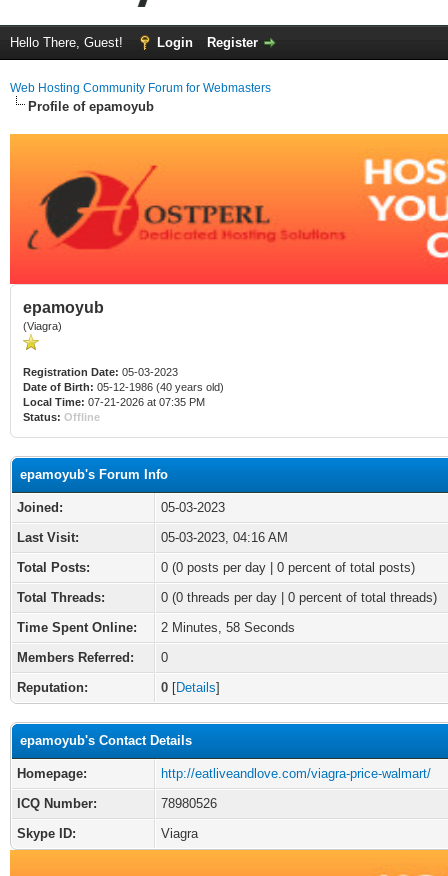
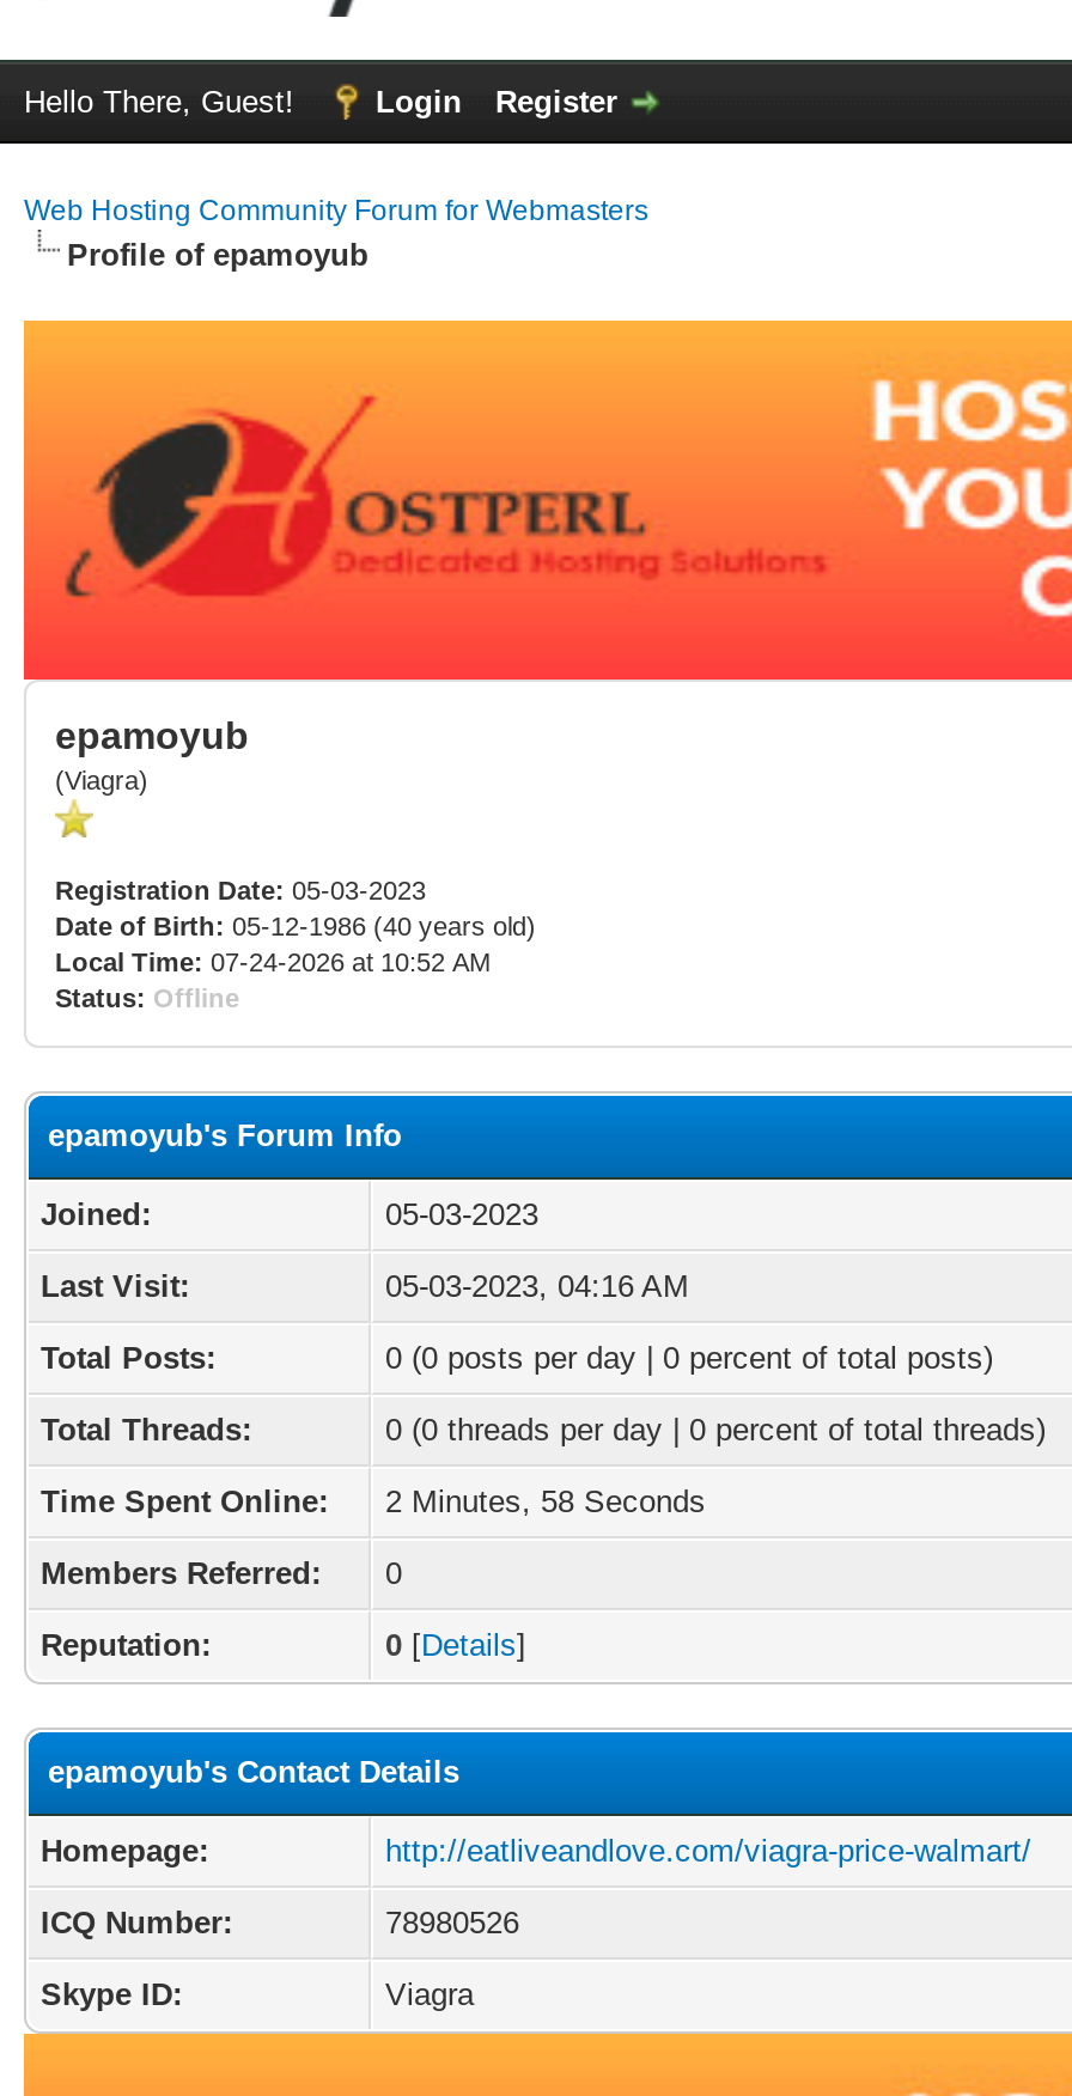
- Local Time: 07-21-2026 at 07:35 PM
+ Local Time: 07-24-2026 at 10:52 AM
